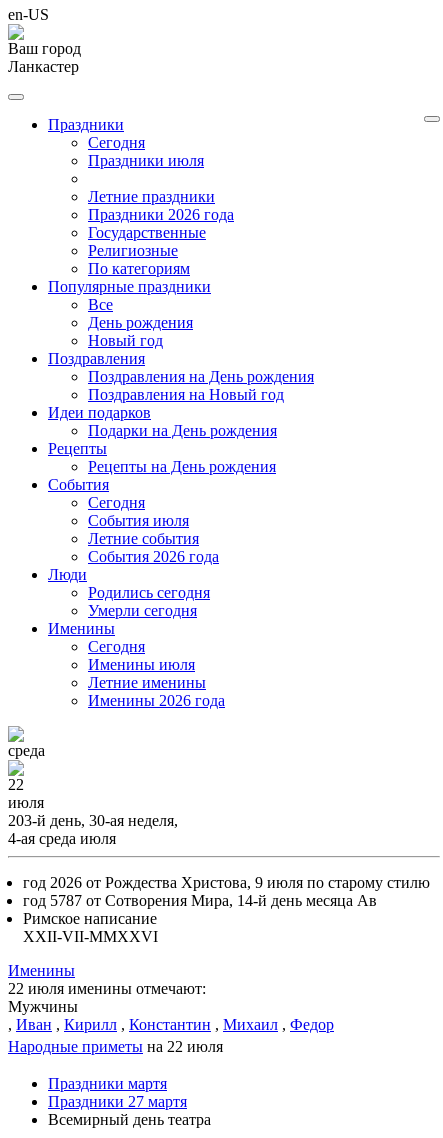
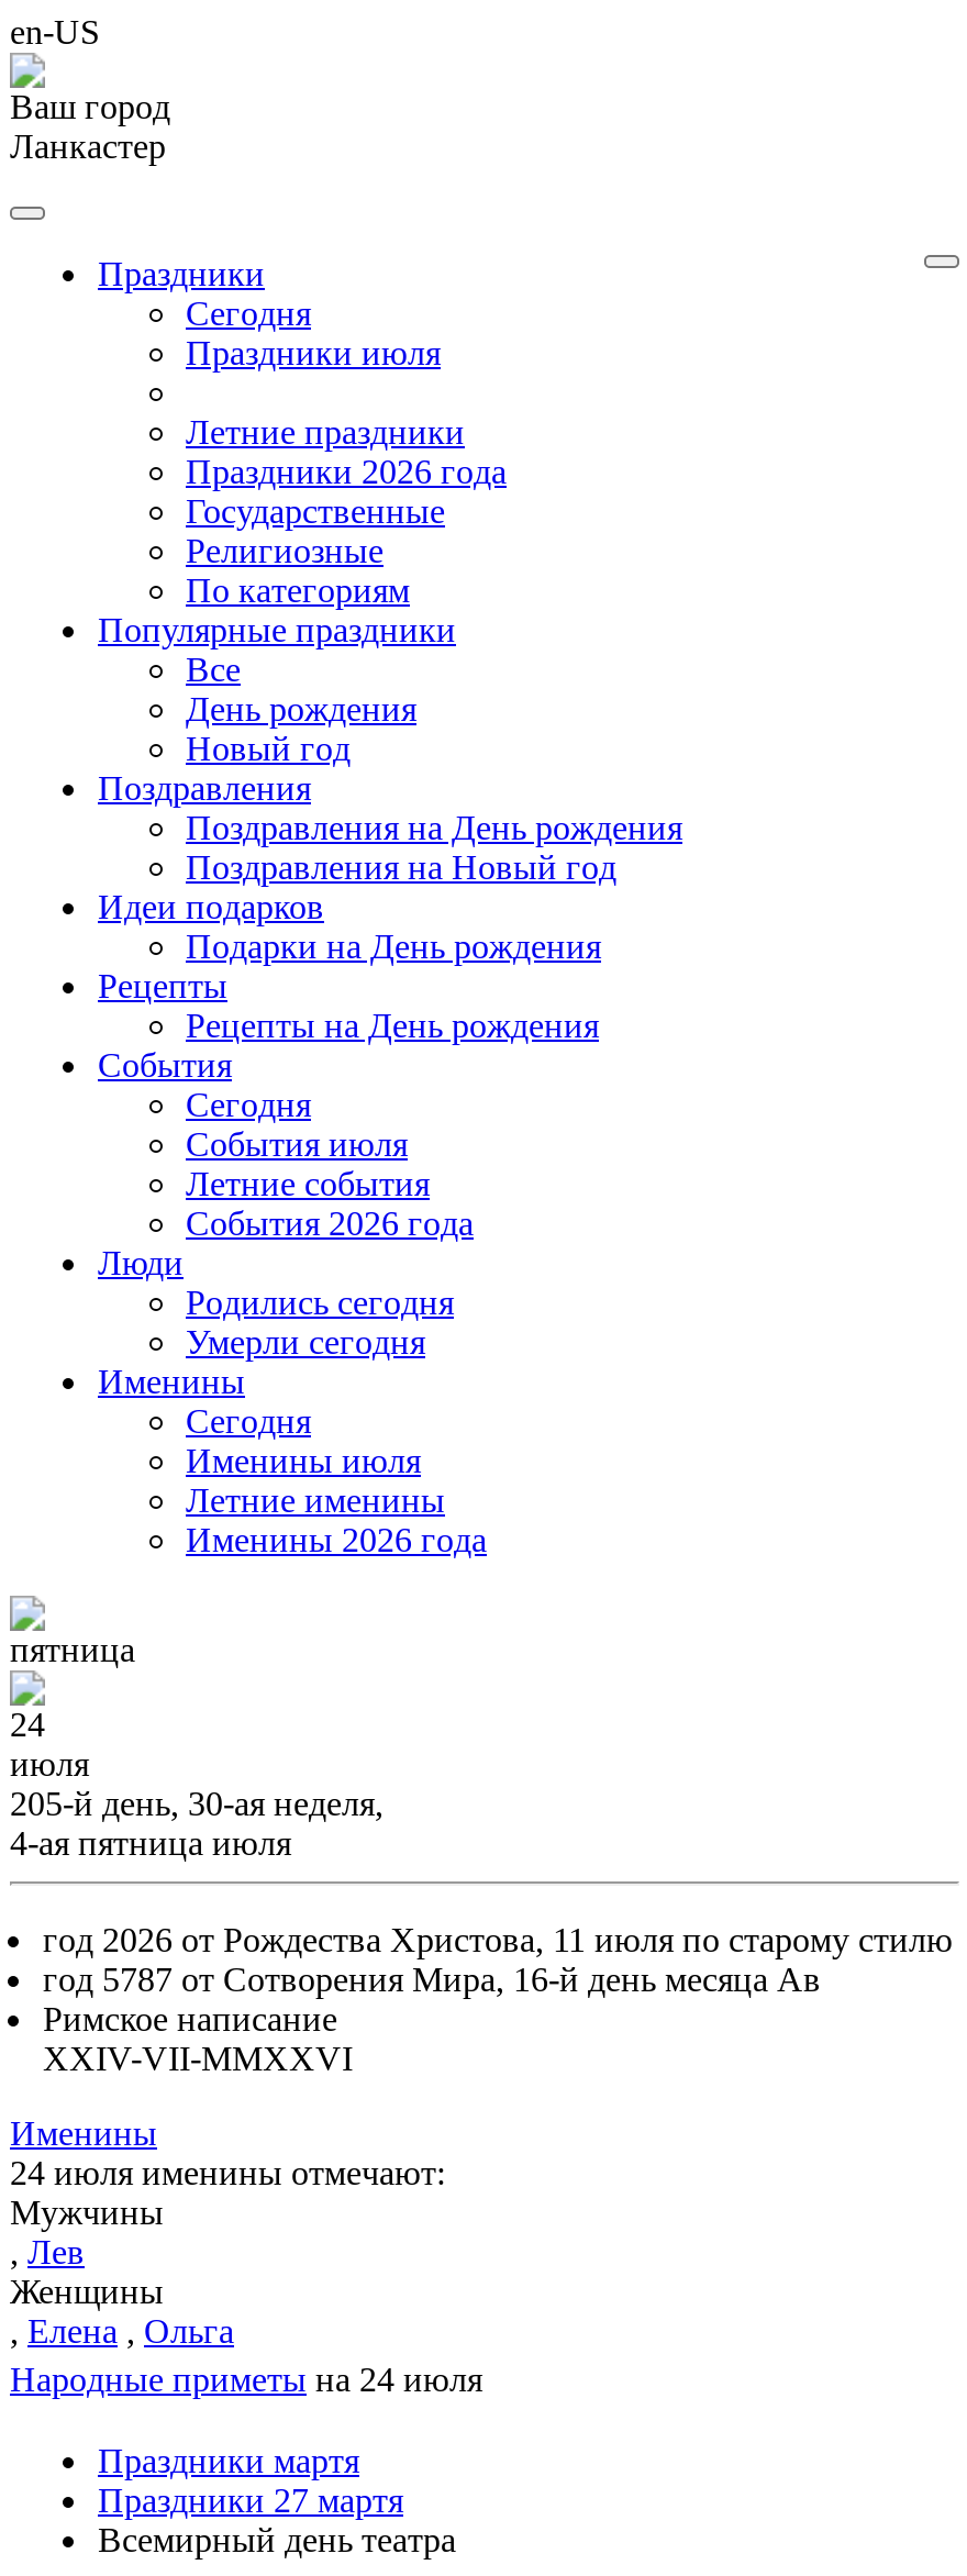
- среда
+ пятница

- 22
+ 24

- 203-й день, 30-ая неделя,
+ 205-й день, 30-ая неделя,

- 4-ая среда июля
+ 4-ая пятница июля

- год 2026 от Рождества Христова, 9 июля по старому стилю
+ год 2026 от Рождества Христова, 11 июля по старому стилю

- год 5787 от Сотворения Мира, 14-й день месяца Ав
+ год 5787 от Сотворения Мира, 16-й день месяца Ав

- XXII-VII-MMXXVI
+ XXIV-VII-MMXXVI

- 22 июля именины отмечают:
+ 24 июля именины отмечают:

- , Иван , Кирилл , Константин , Михаил , Федор
- Народные приметы на 22 июля
+ , Лев
+ Женщины
+ , Елена , Ольга
+ Народные приметы на 24 июля
